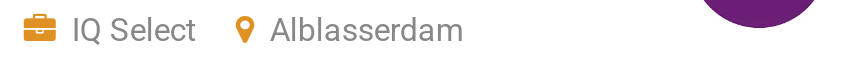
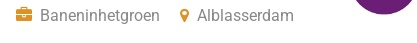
- IQ Select
+ Baneninhetgroen
